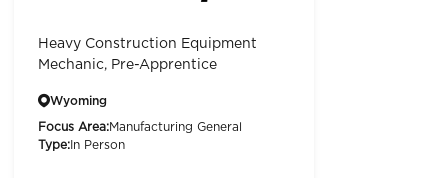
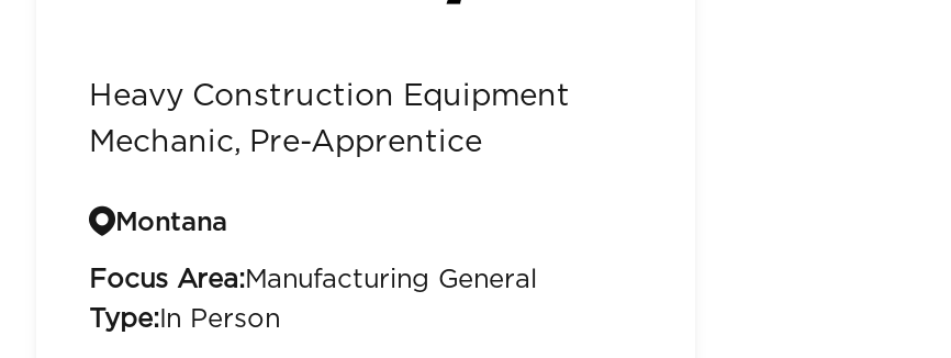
- Wyoming
+ Montana
